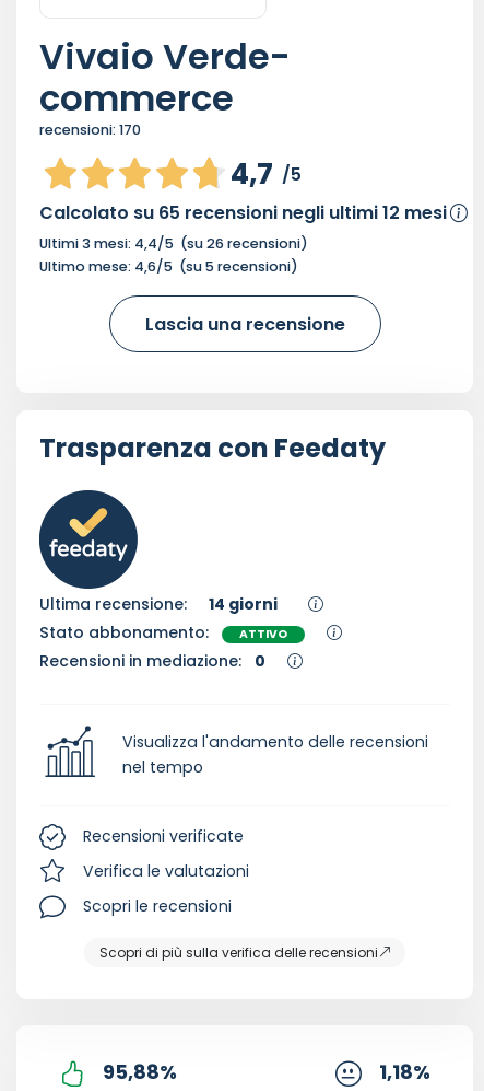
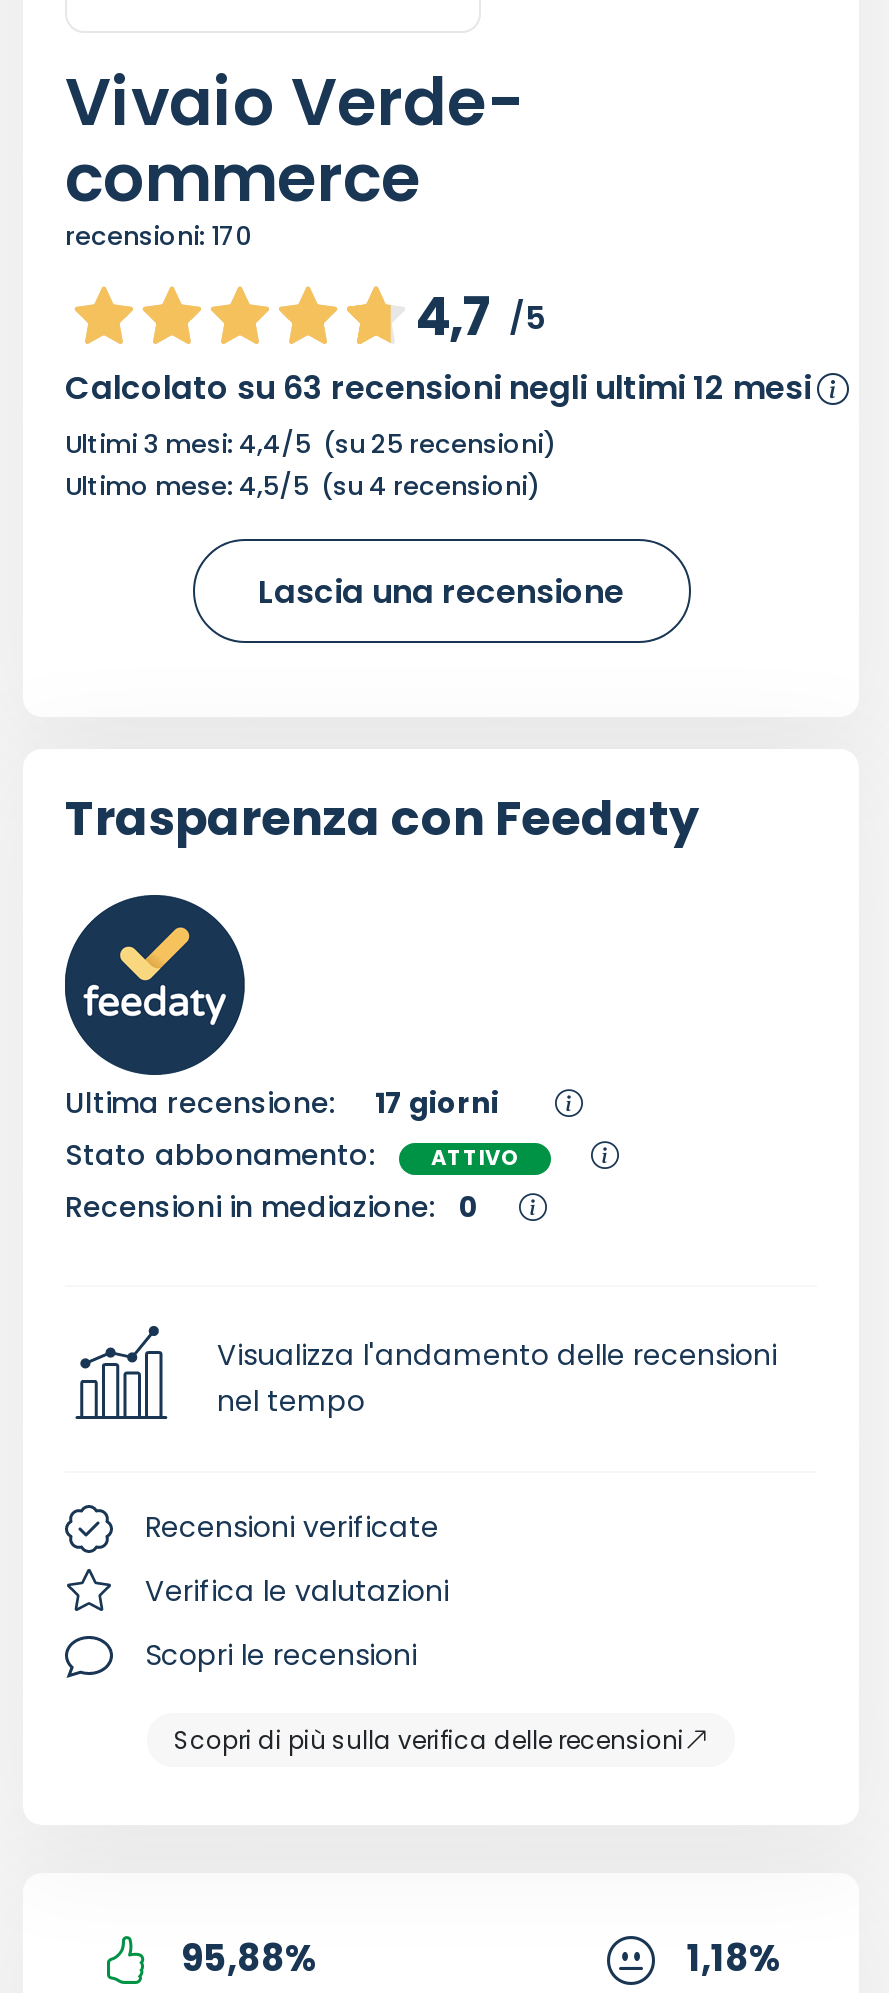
- Calcolato su 65 recensioni negli ultimi 12 mesi
+ Calcolato su 63 recensioni negli ultimi 12 mesi

- Ultimi 3 mesi: 4,4/5 (su 26 recensioni)
+ Ultimi 3 mesi: 4,4/5 (su 25 recensioni)

- Ultimo mese: 4,6/5 (su 5 recensioni)
+ Ultimo mese: 4,5/5 (su 4 recensioni)

- Ultima recensione: 14 giorni
+ Ultima recensione: 17 giorni
